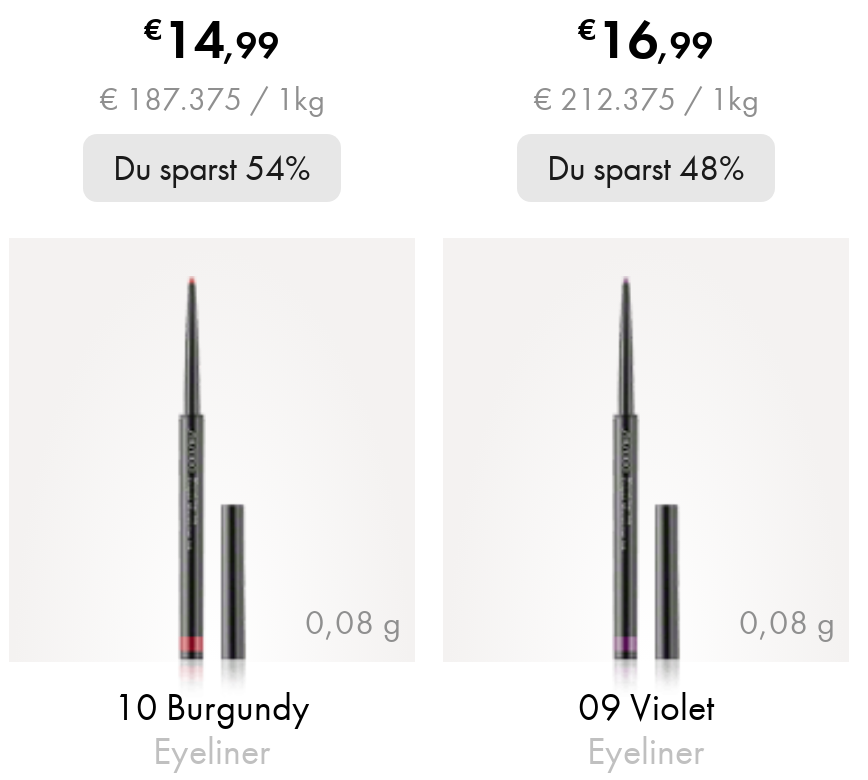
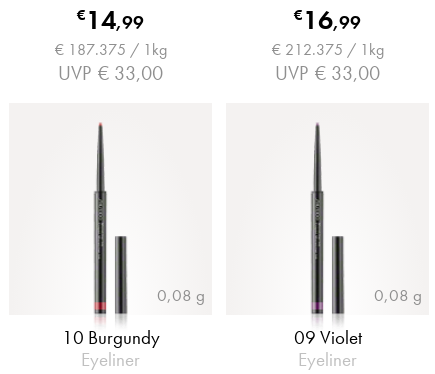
- Du sparst 54%
+ UVP € 33,00

- Du sparst 48%
+ UVP € 33,00
